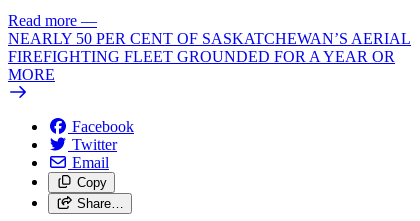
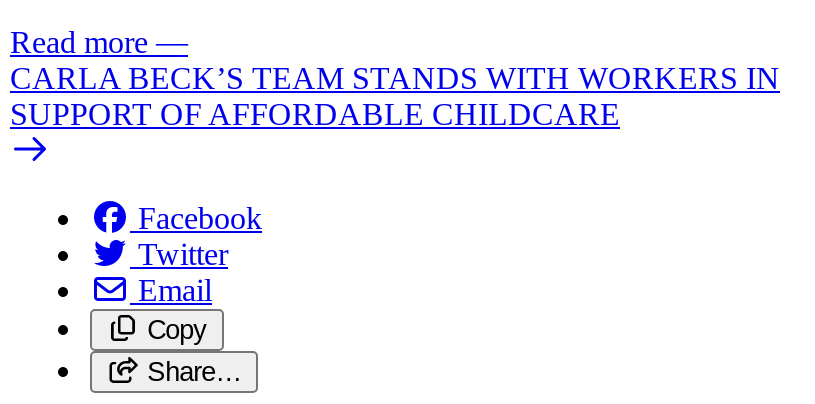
- NEARLY 50 PER CENT OF SASKATCHEWAN’S AERIAL
- FIREFIGHTING FLEET GROUNDED FOR A YEAR OR
- MORE
+ CARLA BECK’S TEAM STANDS WITH WORKERS IN
+ SUPPORT OF AFFORDABLE CHILDCARE
